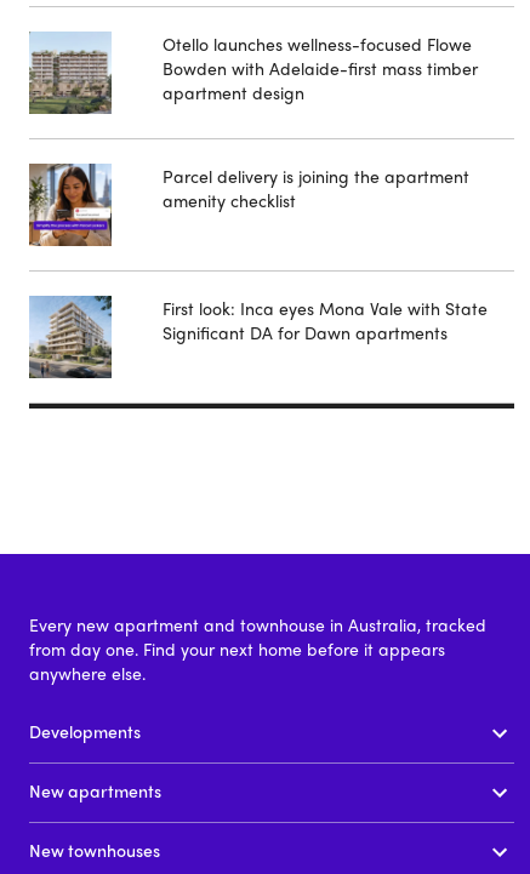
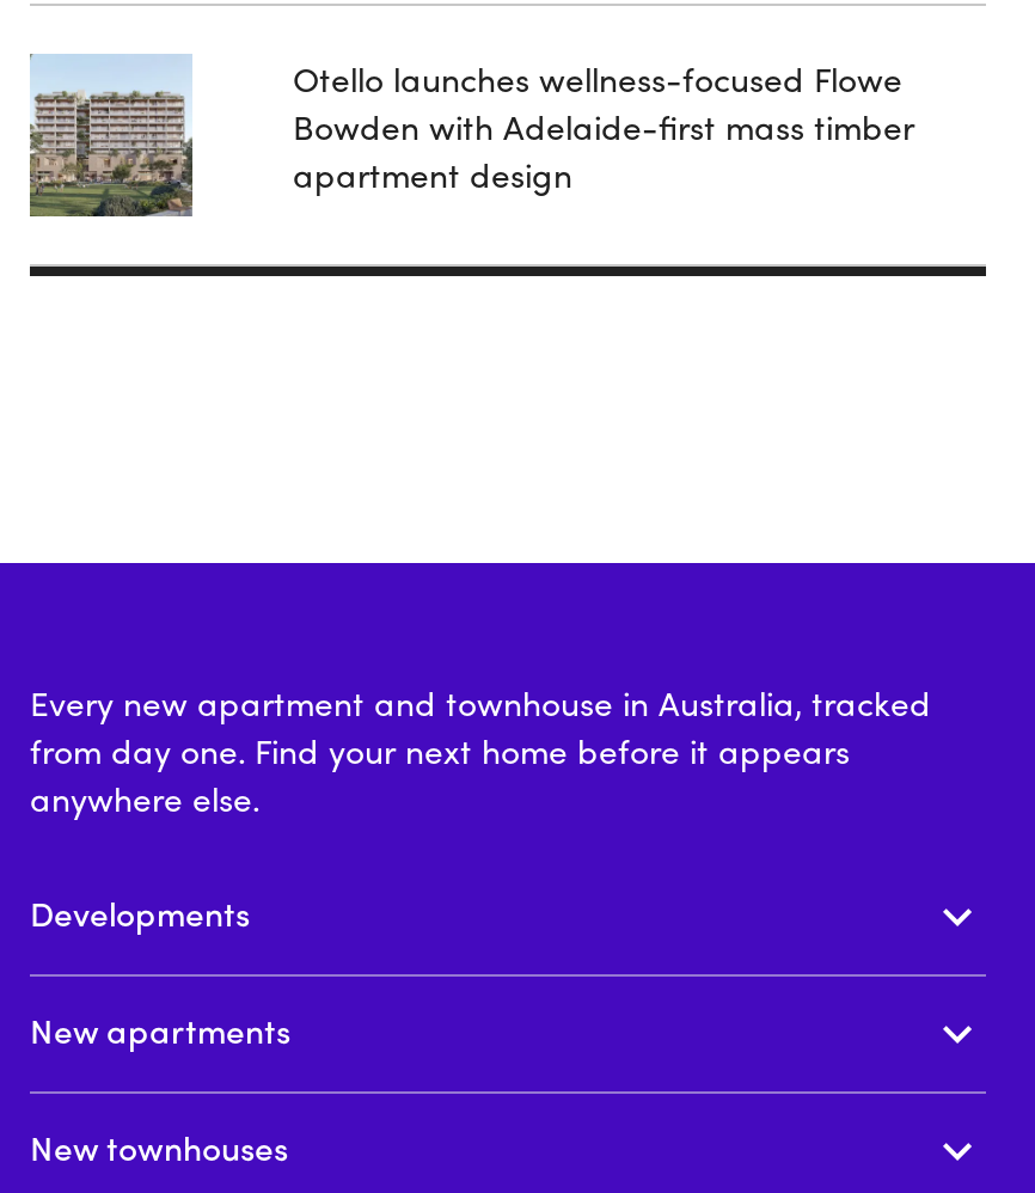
- [image]

- Parcel delivery is joining the apartment
- amenity checklist

- [image]

- First look: Inca eyes Mona Vale with State
- Significant DA for Dawn apartments
